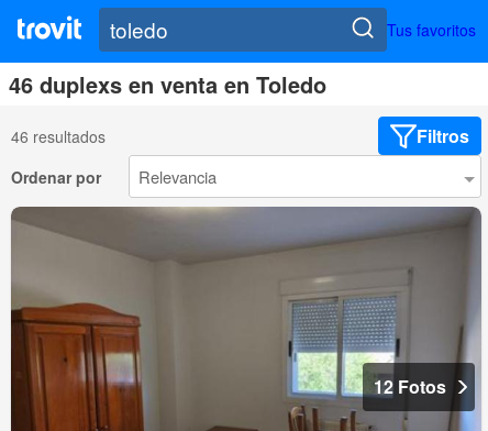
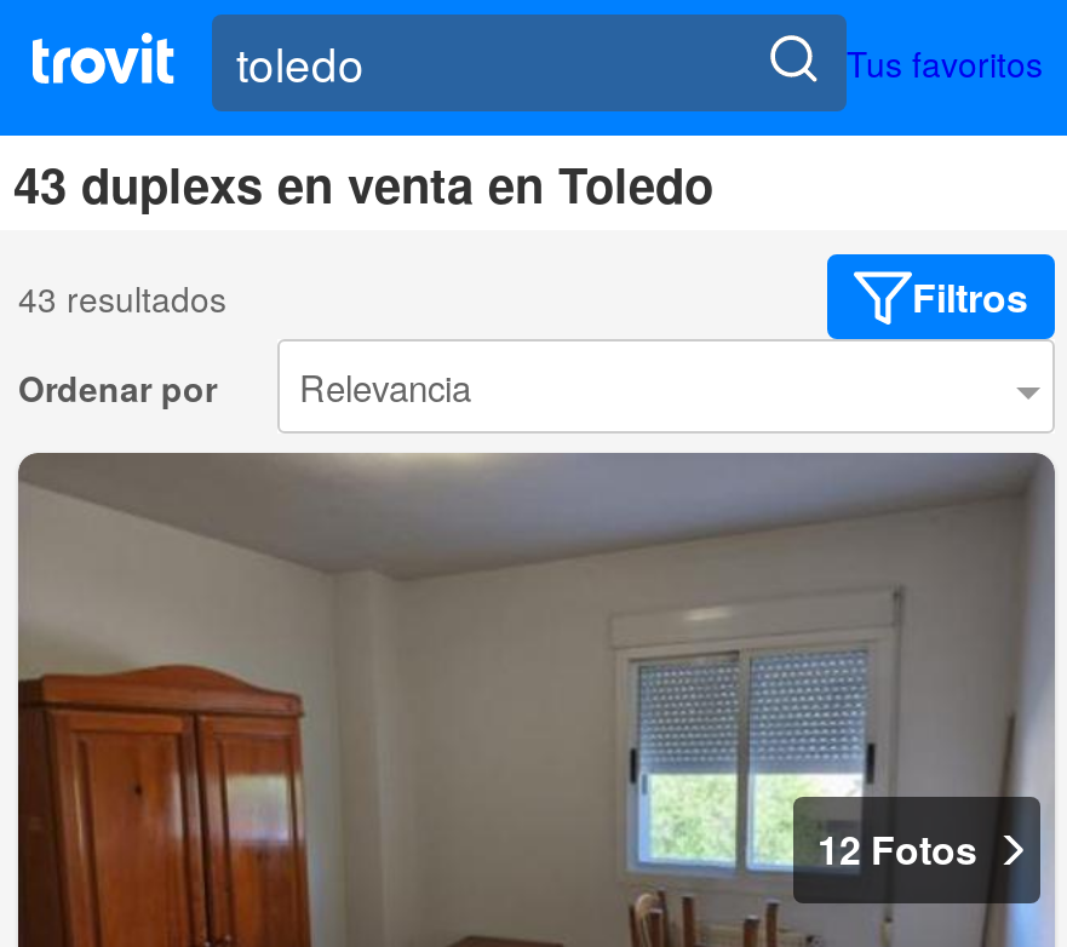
- 46 duplexs en venta en Toledo
+ 43 duplexs en venta en Toledo

- 46 resultados
+ 43 resultados
